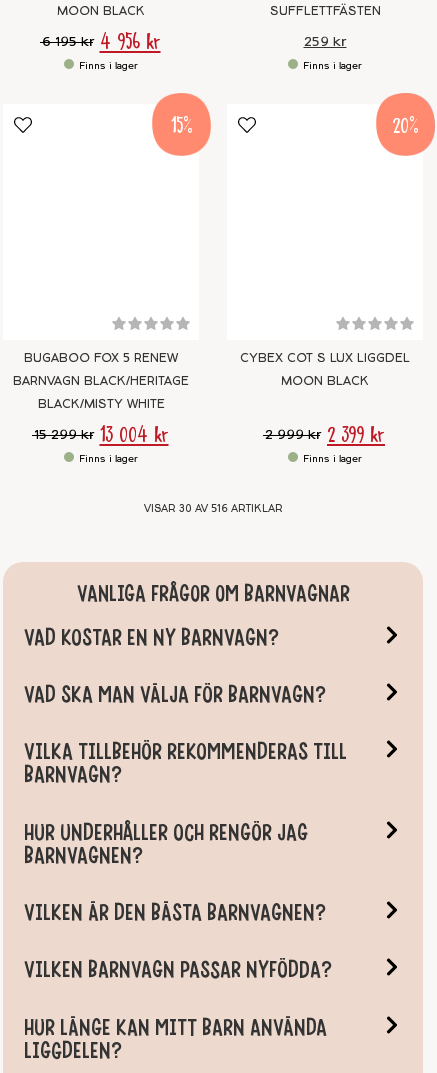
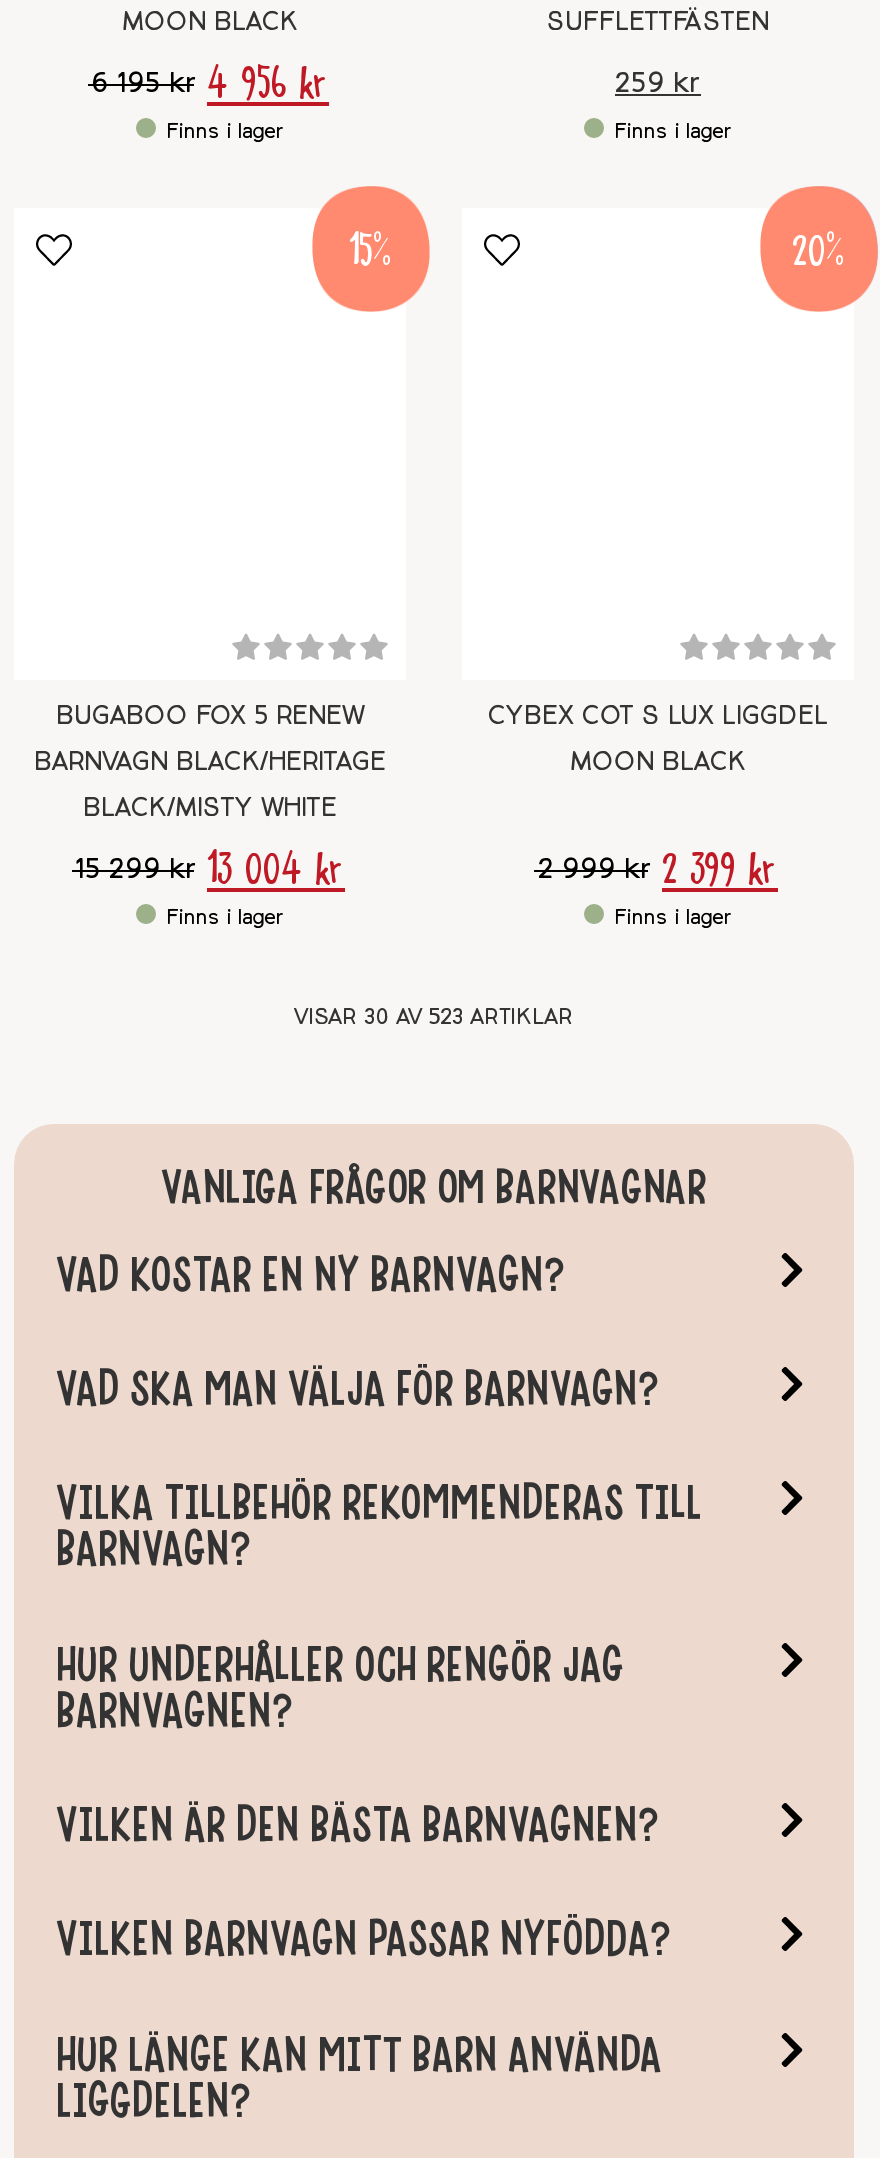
- VISAR 30 AV 516 ARTIKLAR
+ VISAR 30 AV 523 ARTIKLAR
